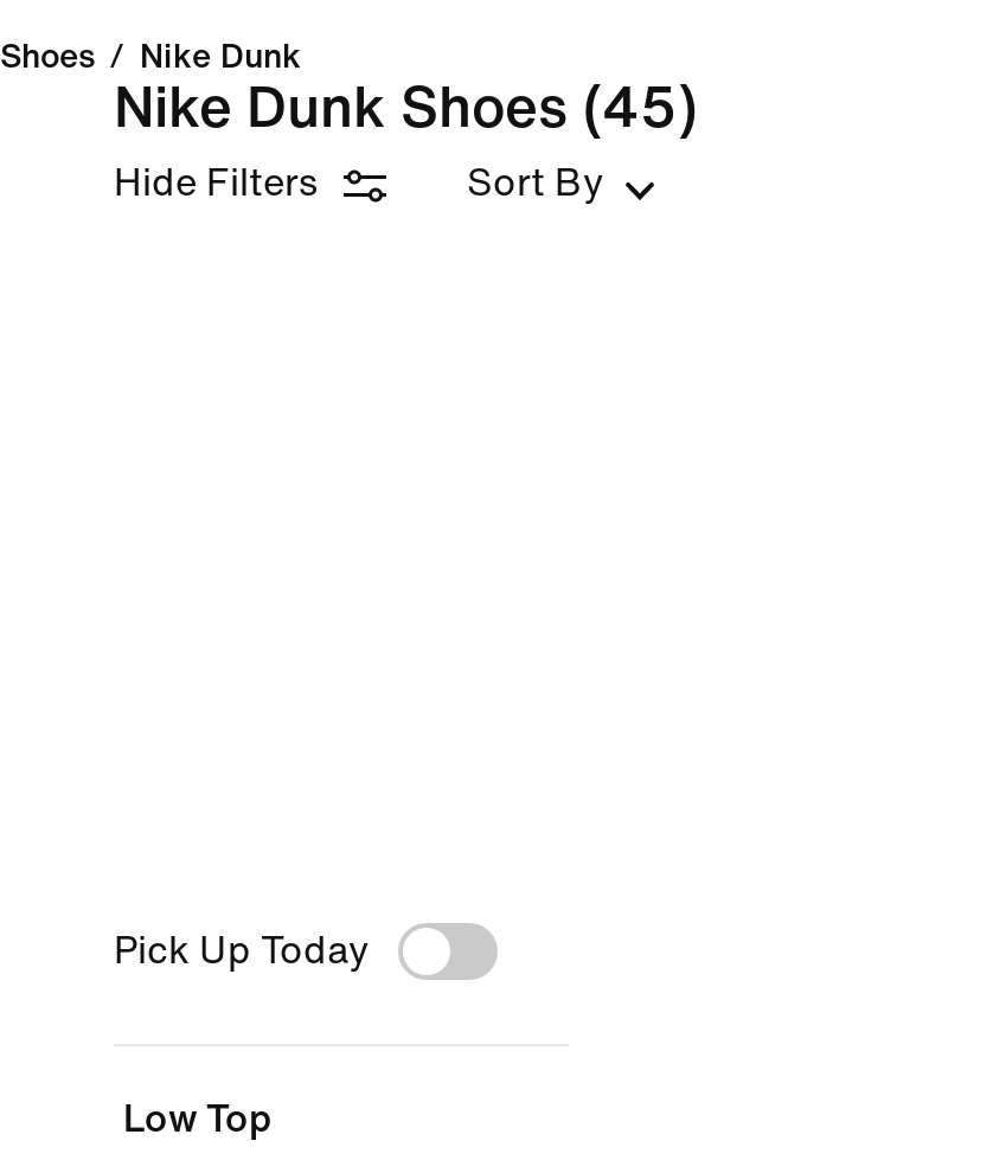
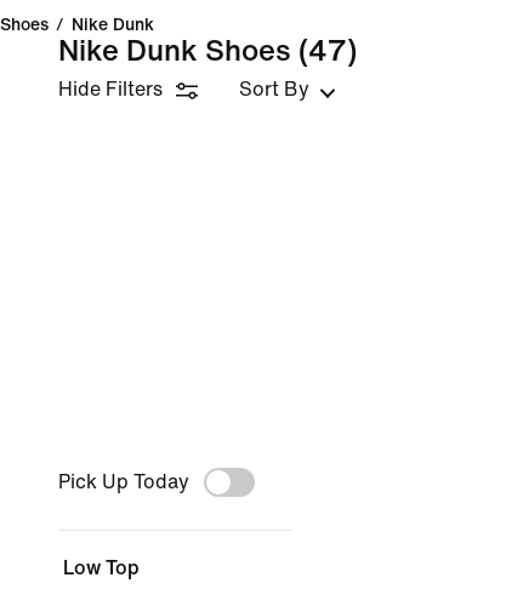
- Nike Dunk Shoes (45)
+ Nike Dunk Shoes (47)
